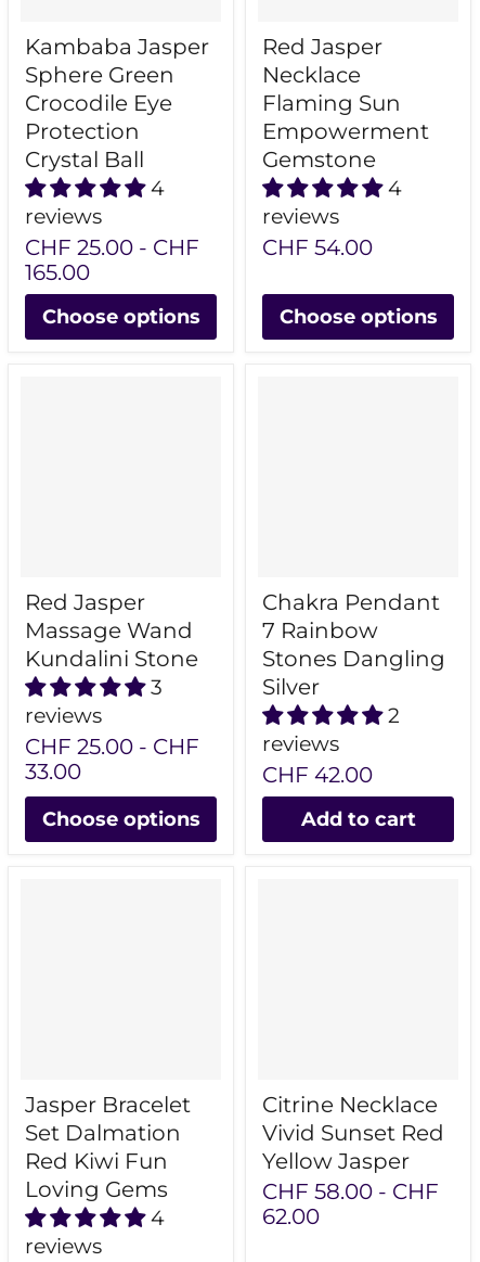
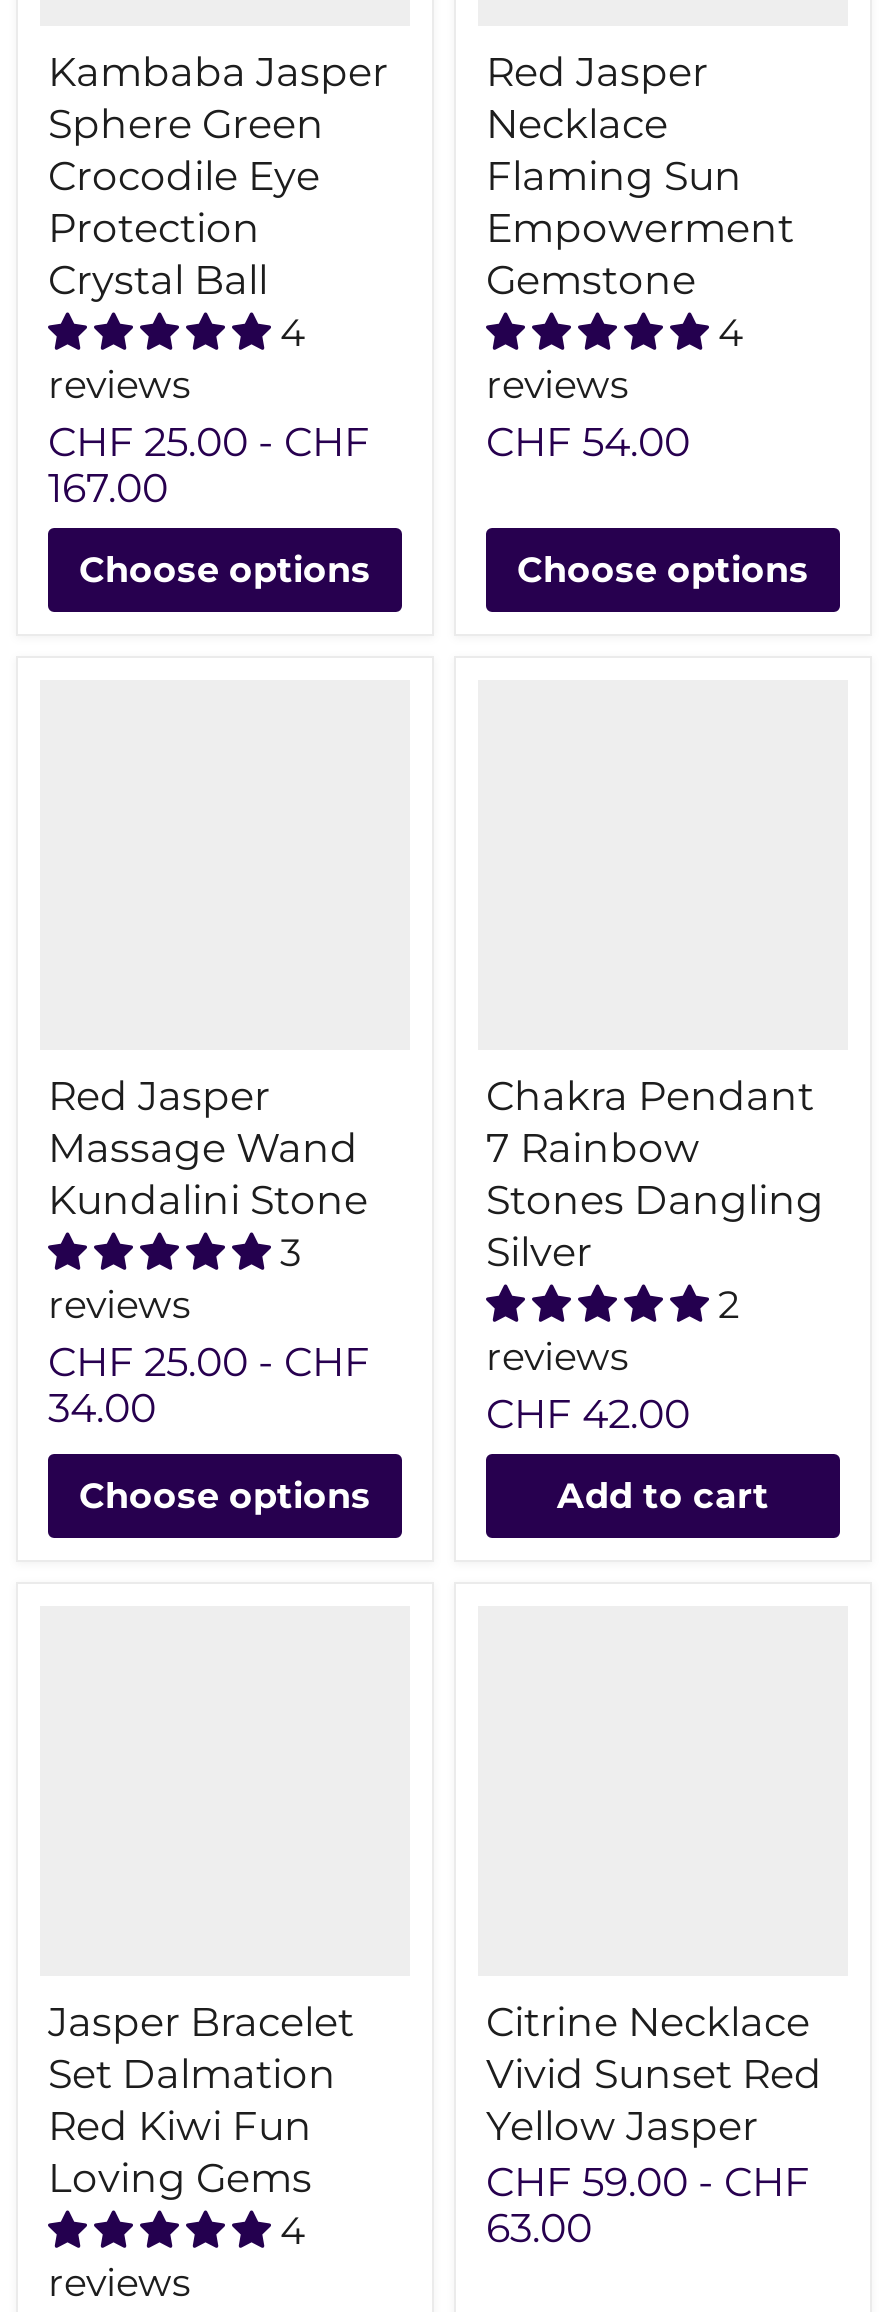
- 165.00
+ 167.00

- 33.00
+ 34.00

- CHF 58.00 - CHF
+ CHF 59.00 - CHF

- 62.00
+ 63.00
